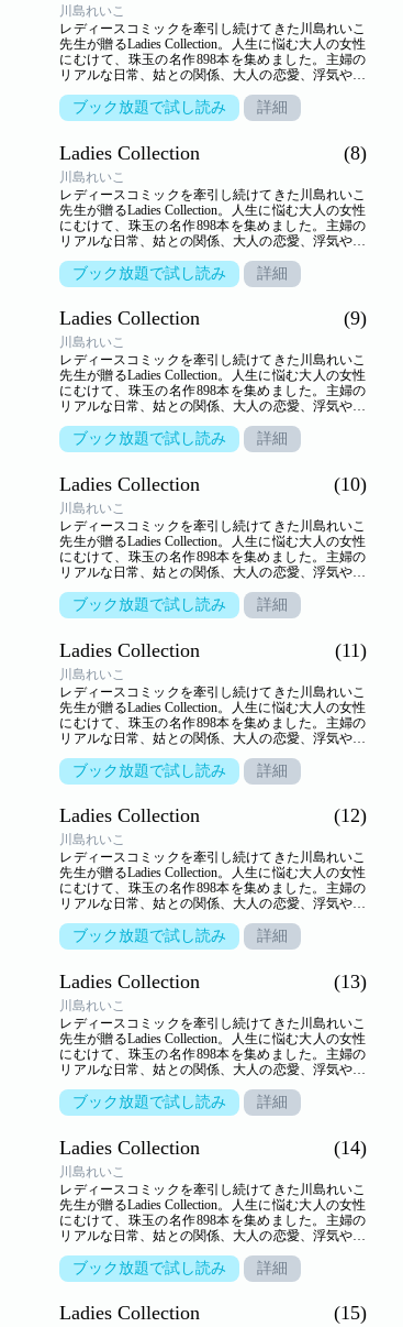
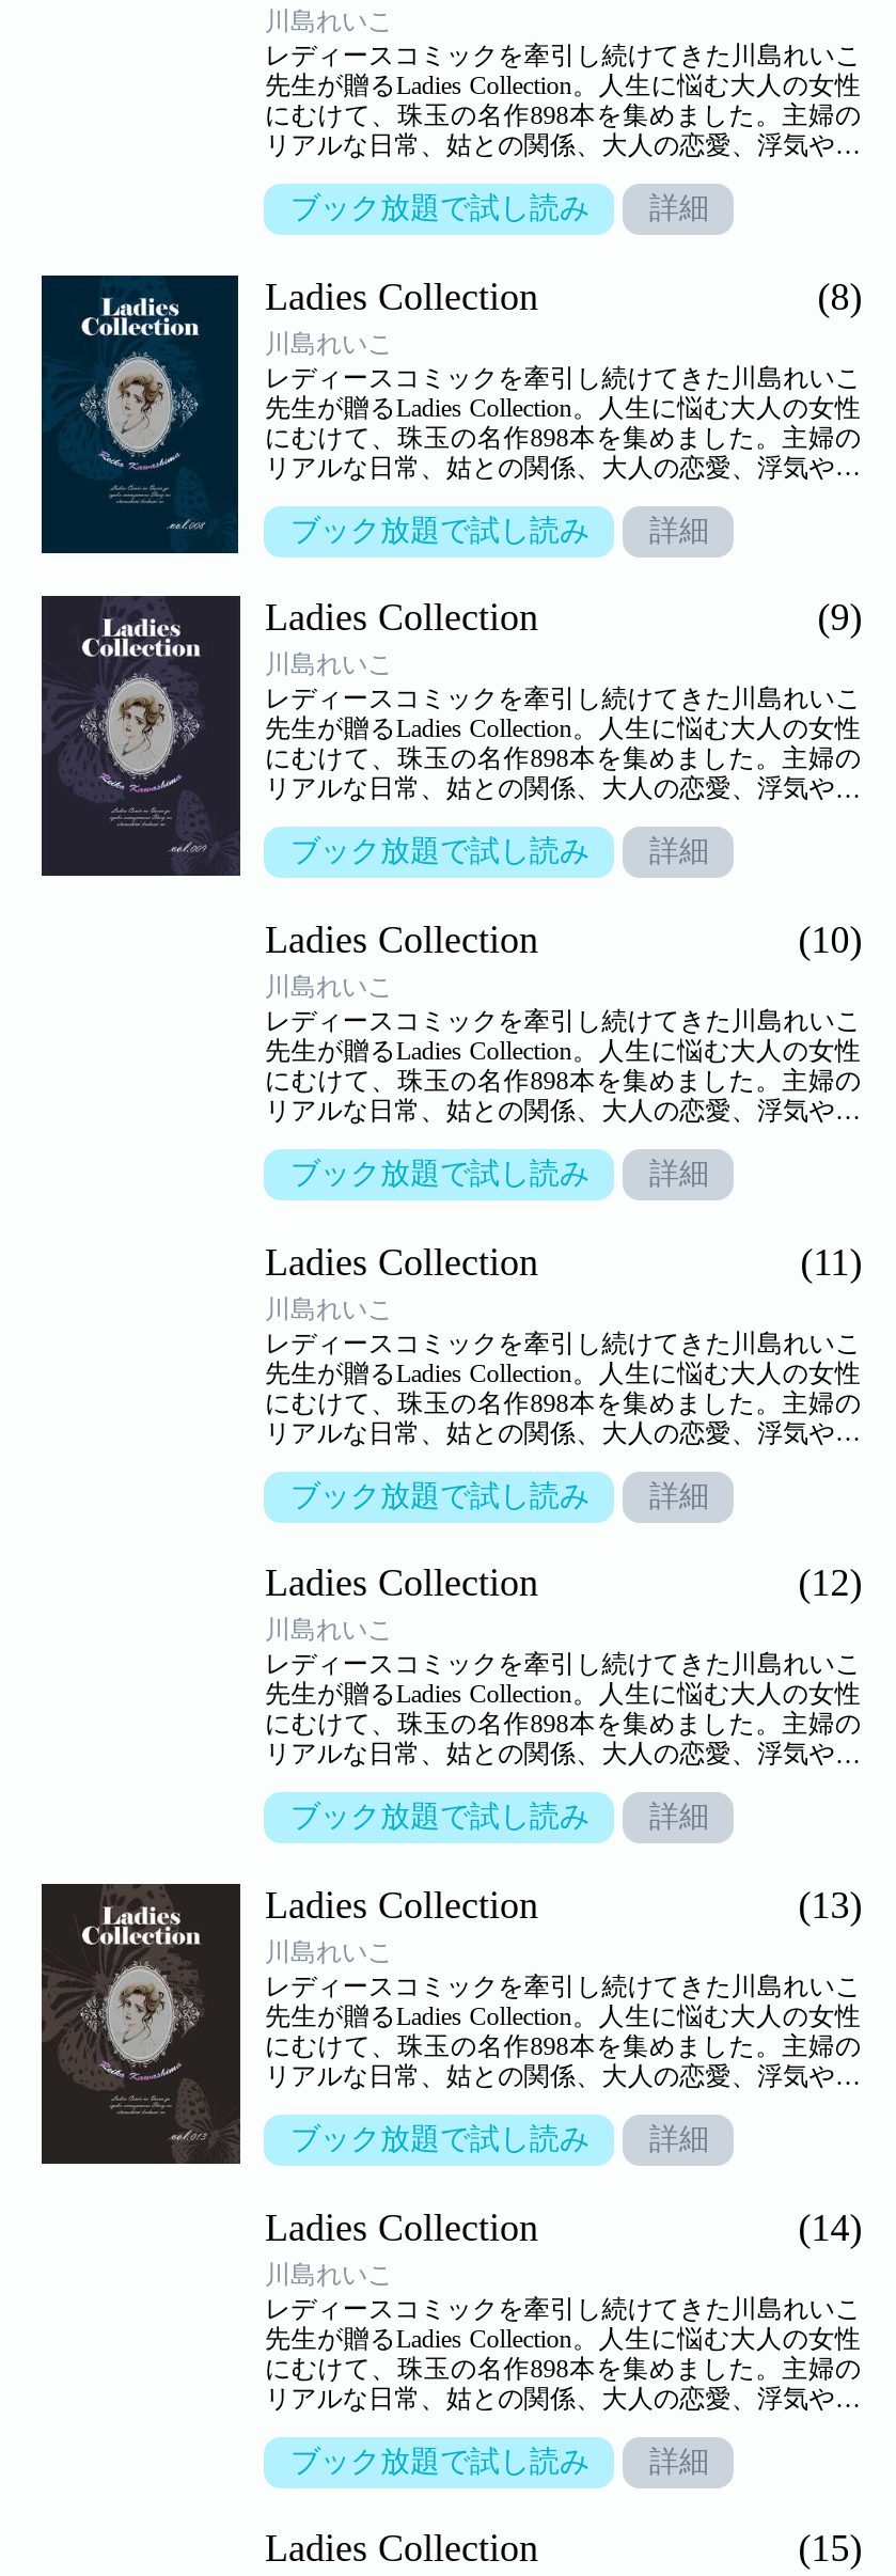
+ [image]

+ [image]

+ [image]
